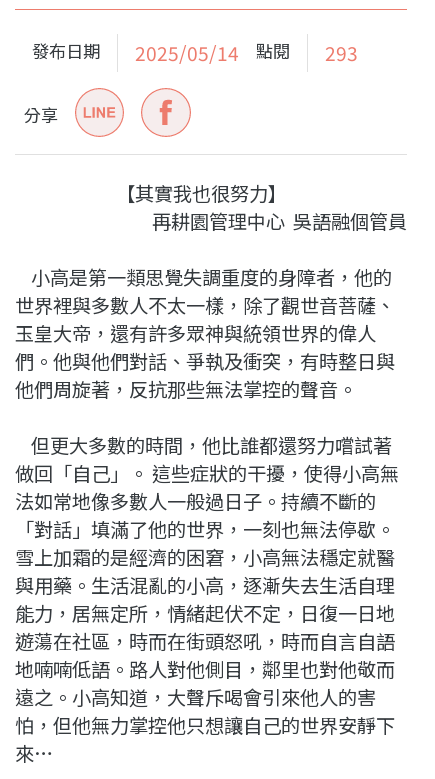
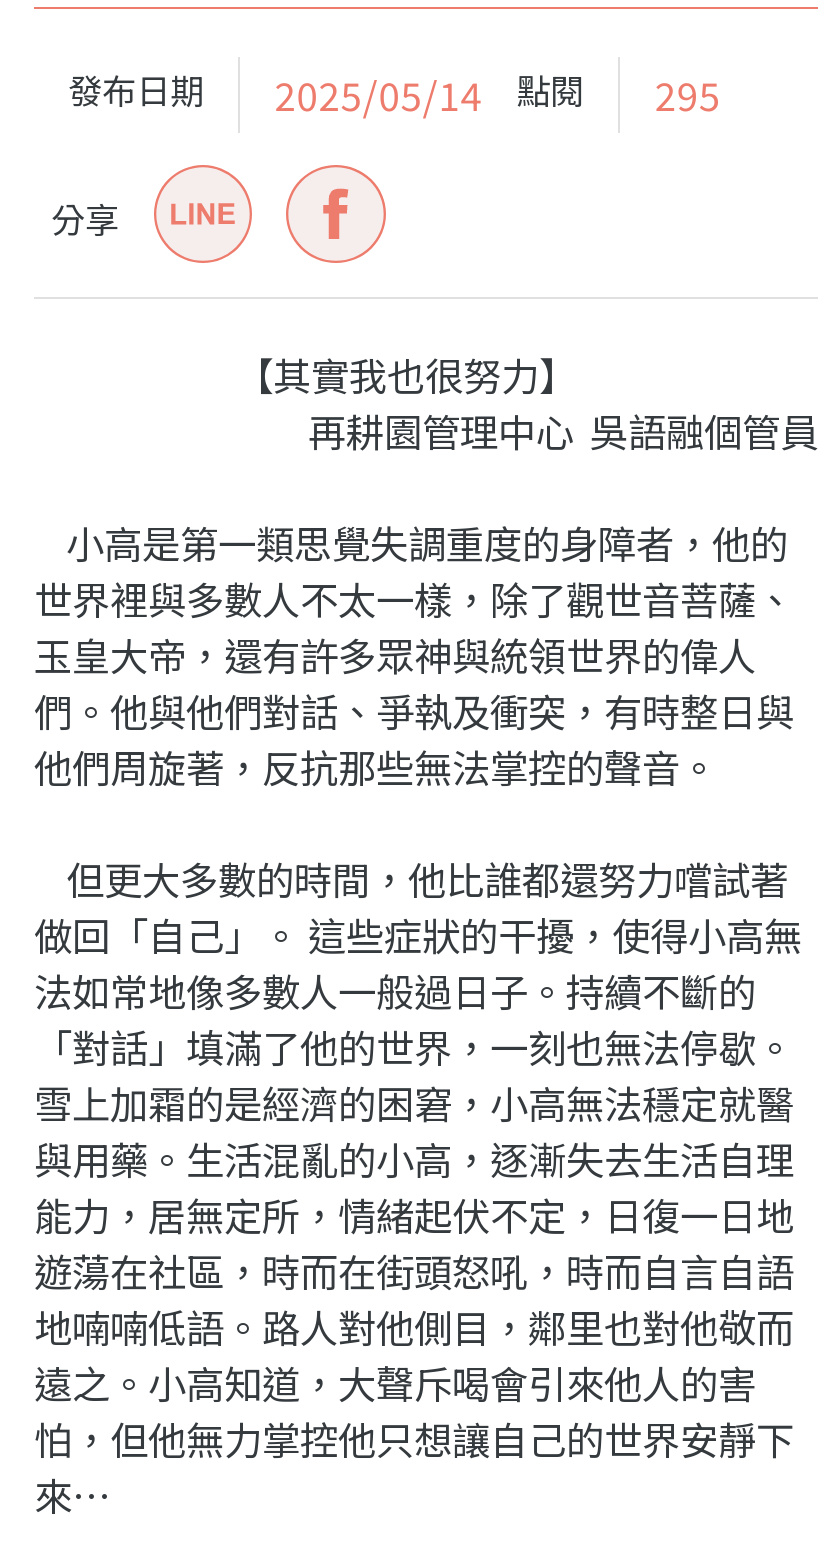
- 發布日期 2025/05/14 點閱 293
+ 發布日期 2025/05/14 點閱 295
